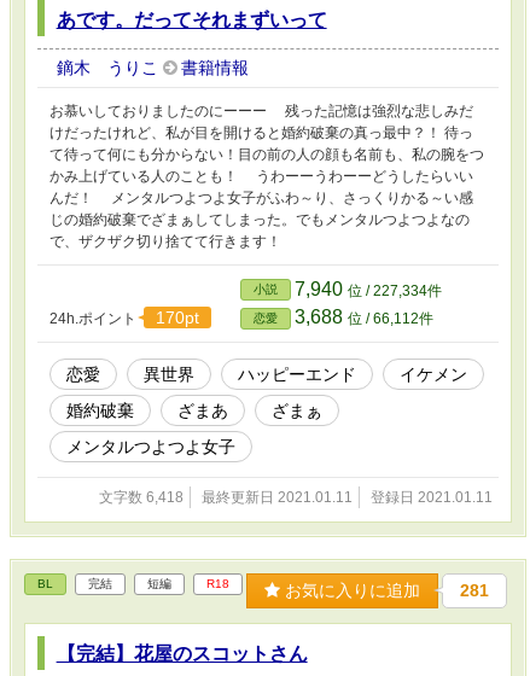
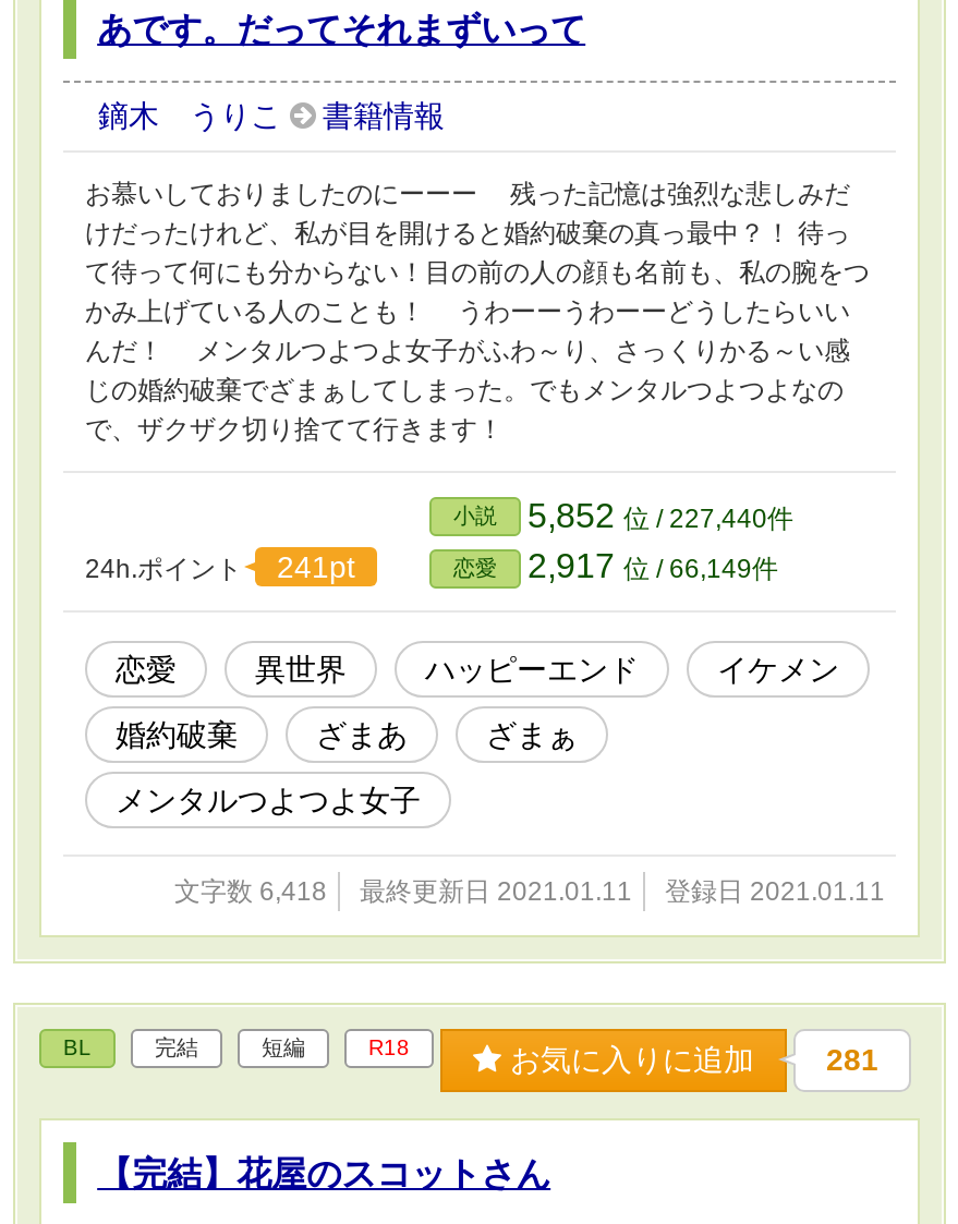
- 小説 7,940位 / 227,334件
+ 小説 5,852位 / 227,440件

- 24h.ポイント 170pt
+ 24h.ポイント 241pt

- 3,688位 / 66,112件
+ 2,917位 / 66,149件
